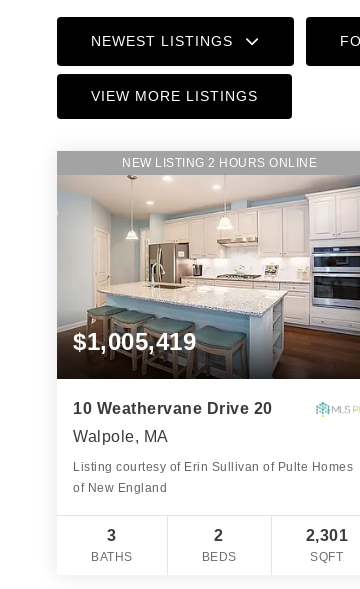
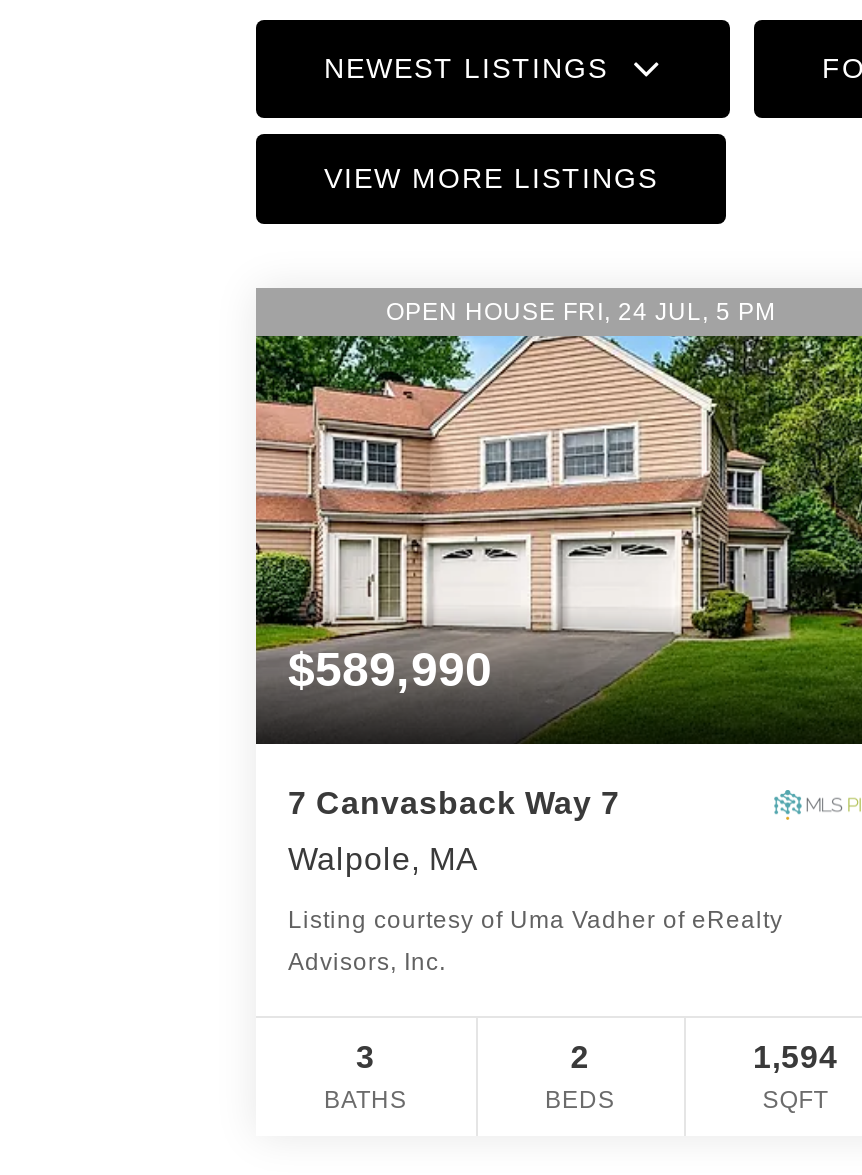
- NEW LISTING 2 HOURS ONLINE
+ OPEN HOUSE FRI, 24 JUL, 5 PM

- [image]
- $1,005,419
+ [image]
+ $589,990

- 10 Weathervane Drive 20
+ 7 Canvasback Way 7

- Listing courtesy of Erin Sullivan of Pulte Homes
+ Listing courtesy of Uma Vadher of eRealty

- of New England
+ Advisors, Inc.

- 2,301
+ 1,594
